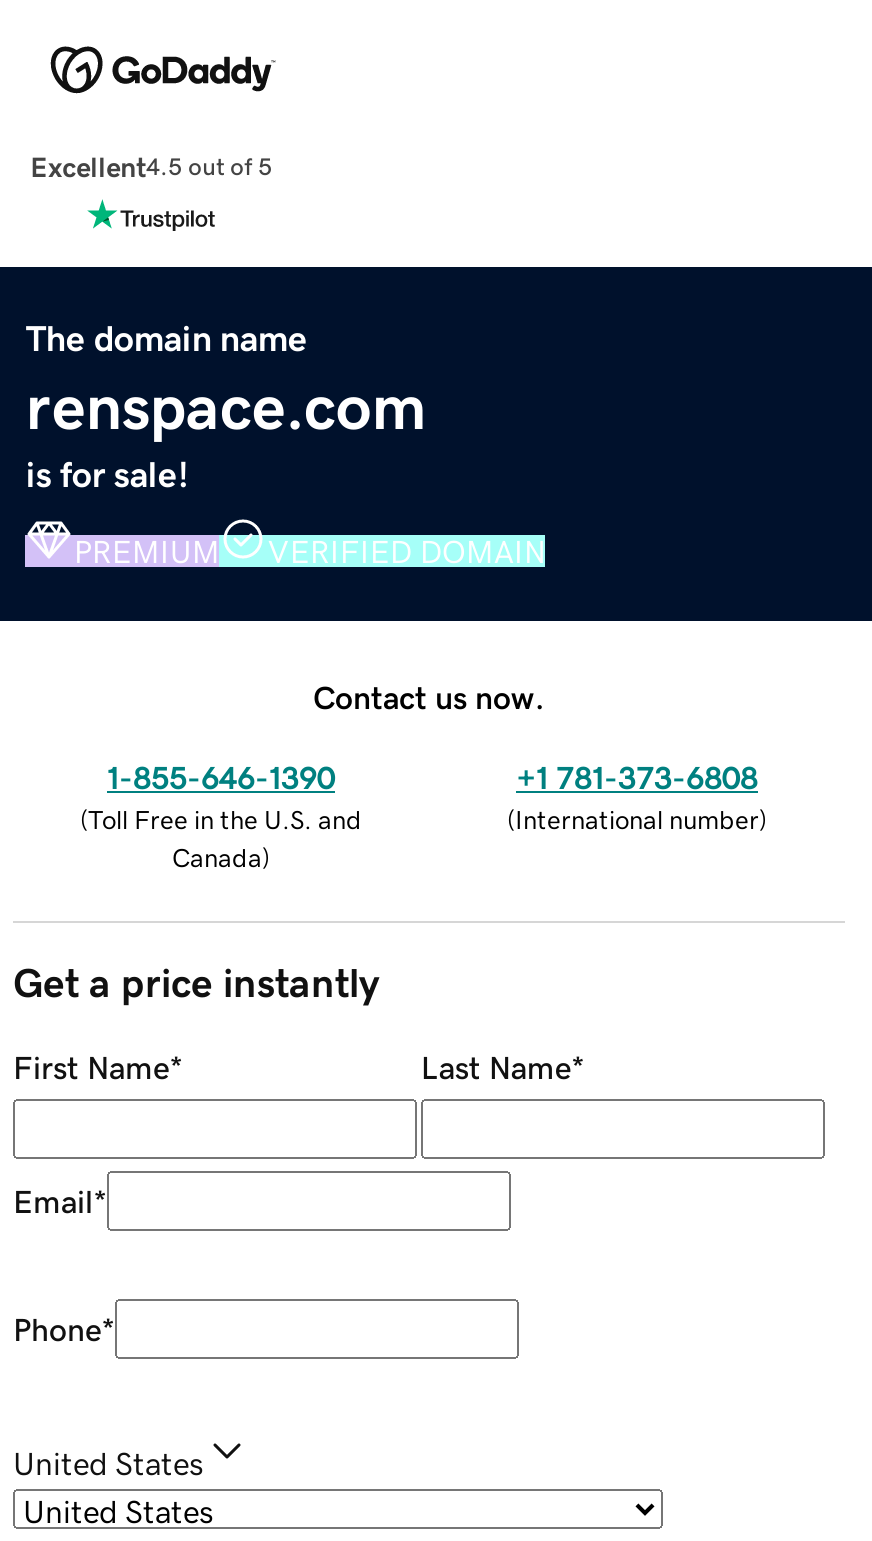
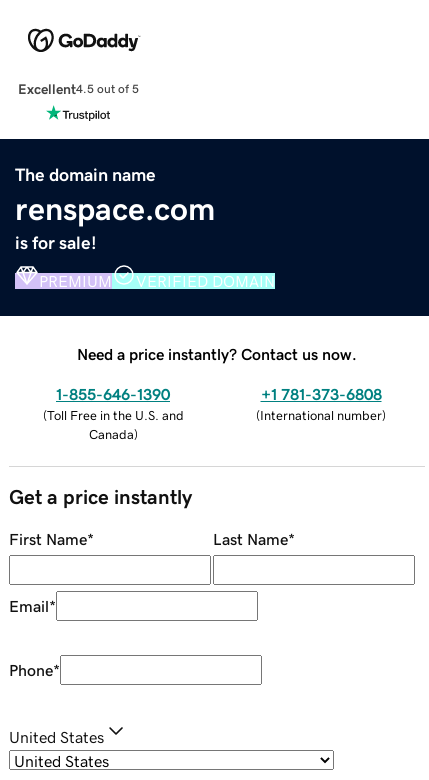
- Contact us now.
+ Need a price instantly? Contact us now.
